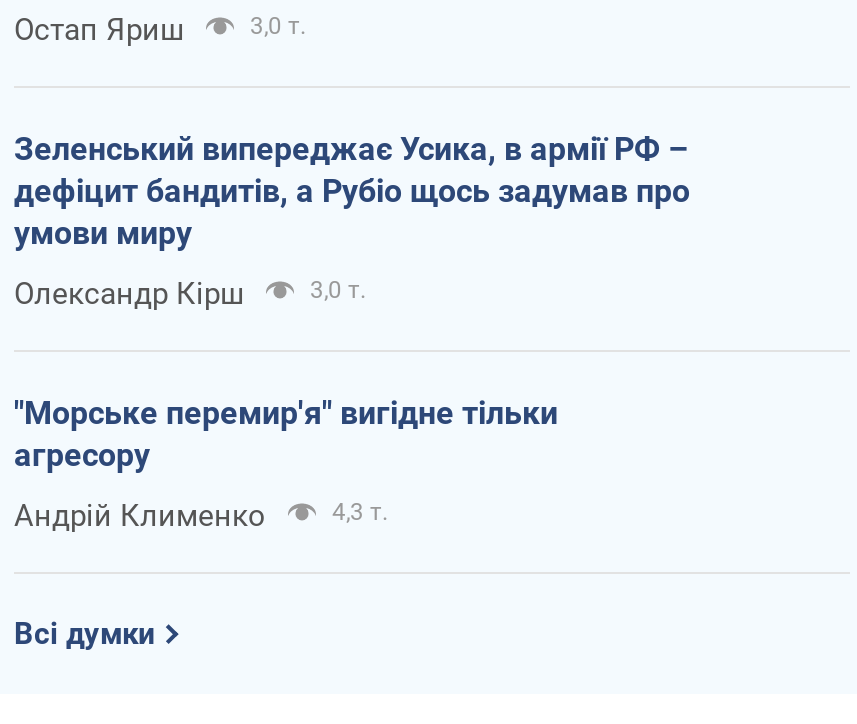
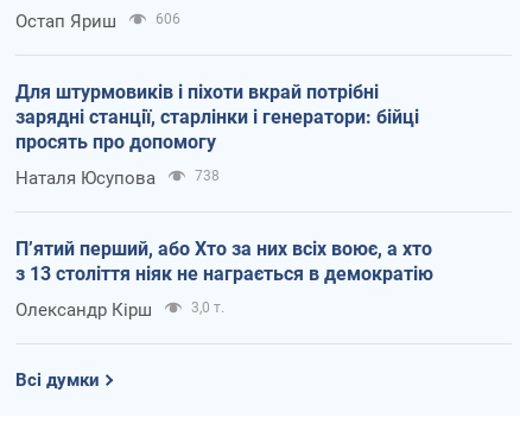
- 3,0 т.
- Зеленський випереджає Усика, в армії РФ –
- дефіцит бандитів, а Рубіо щось задумав про
- умови миру
+ 606
+ Для штурмовиків і піхоти вкрай потрібні
+ зарядні станції, старлінки і генератори: бійці
+ просять про допомогу
+ Наталя Юсупова
+ 738
+ П’ятий перший, або Хто за них всіх воює, а хто
+ з 13 століття ніяк не награється в демократію

moved down: Олександр Кірш | 3,0 т.

- "Морське перемир'я" вигідне тільки
- агресору
- Андрій Клименко
- 4,3 т.
